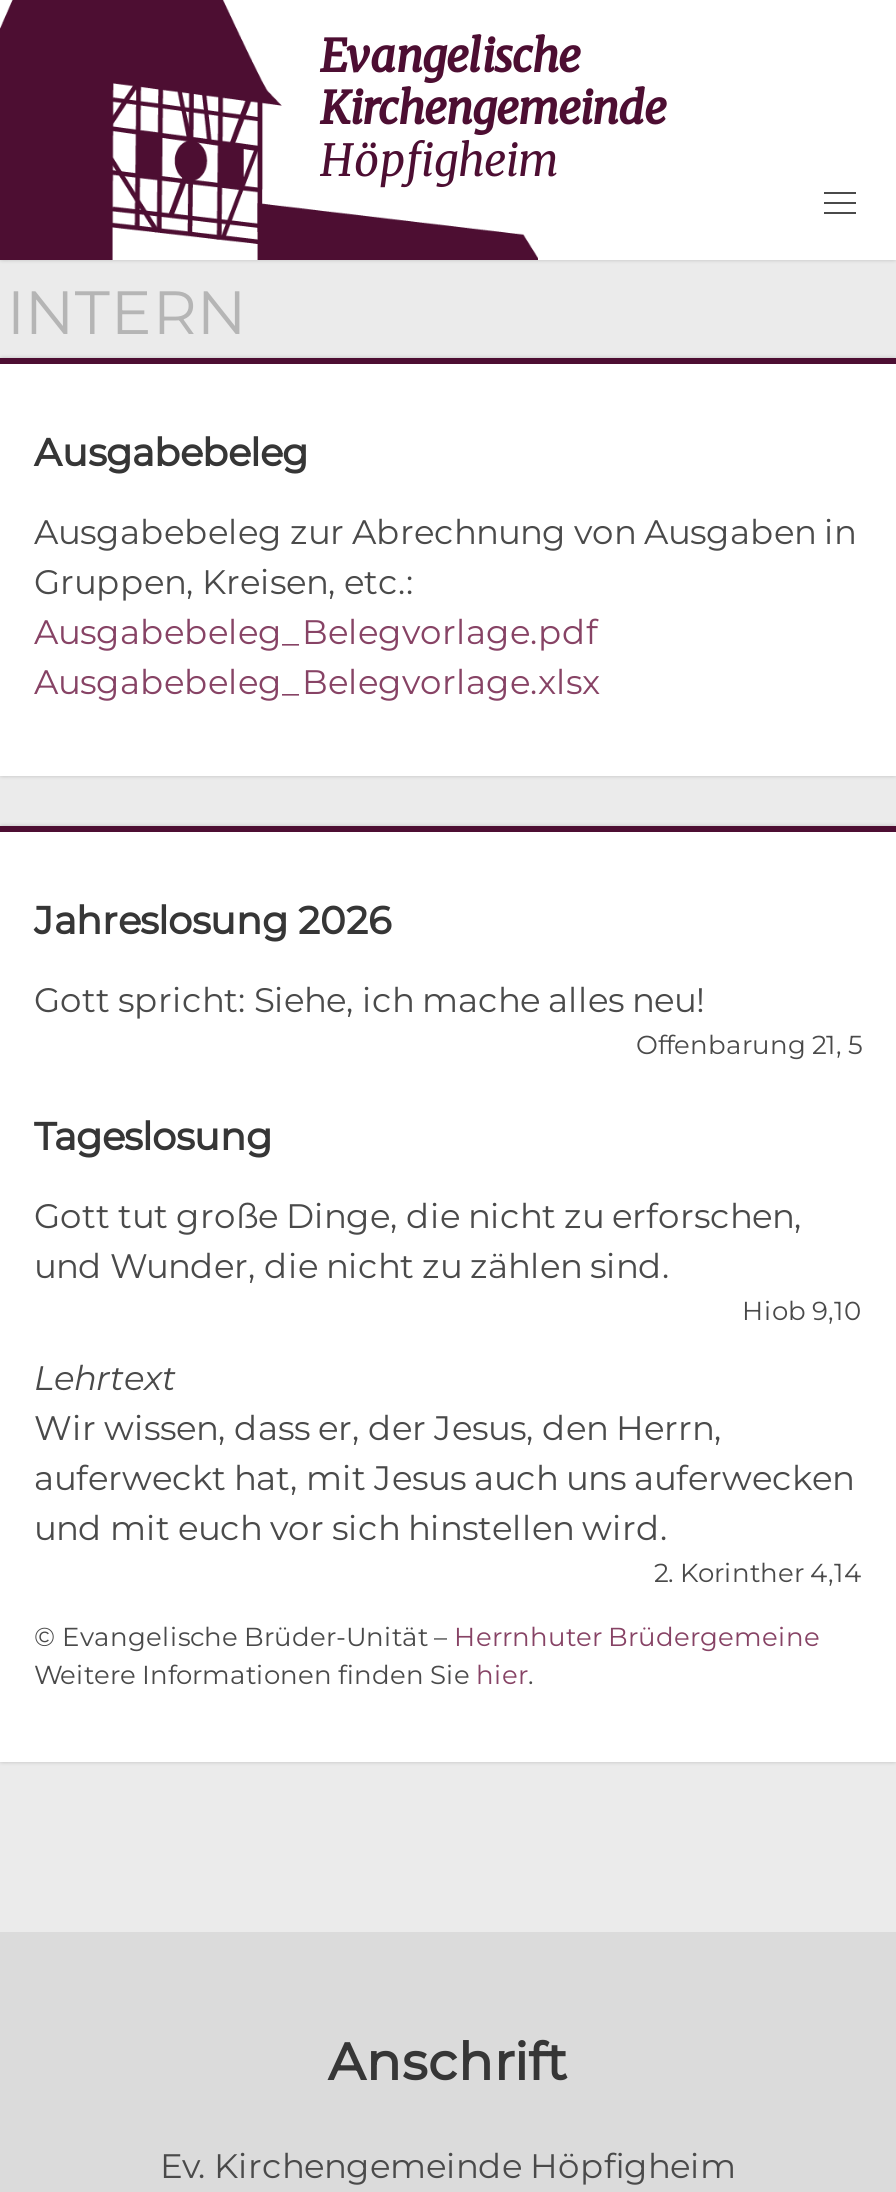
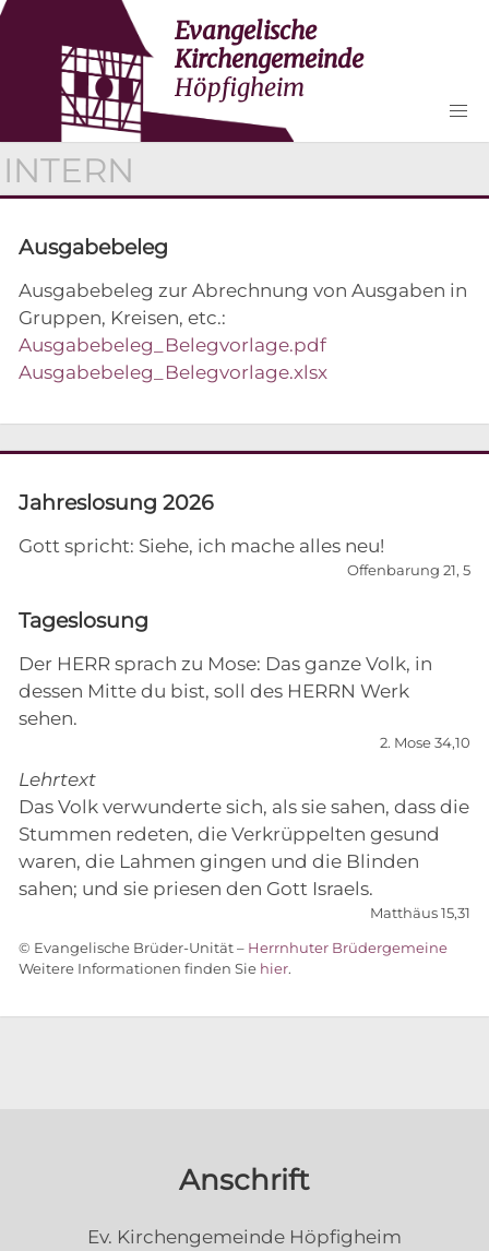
- Gott tut große Dinge, die nicht zu erforschen,
- und Wunder, die nicht zu zählen sind.
- Hiob 9,10
+ Der HERR sprach zu Mose: Das ganze Volk, in
+ dessen Mitte du bist, soll des HERRN Werk
+ sehen.
+ 2. Mose 34,10

- Wir wissen, dass er, der Jesus, den Herrn,
- auferweckt hat, mit Jesus auch uns auferwecken
- und mit euch vor sich hinstellen wird.
- 2. Korinther 4,14
+ Das Volk verwunderte sich, als sie sahen, dass die
+ Stummen redeten, die Verkrüppelten gesund
+ waren, die Lahmen gingen und die Blinden
+ sahen; und sie priesen den Gott Israels.
+ Matthäus 15,31
